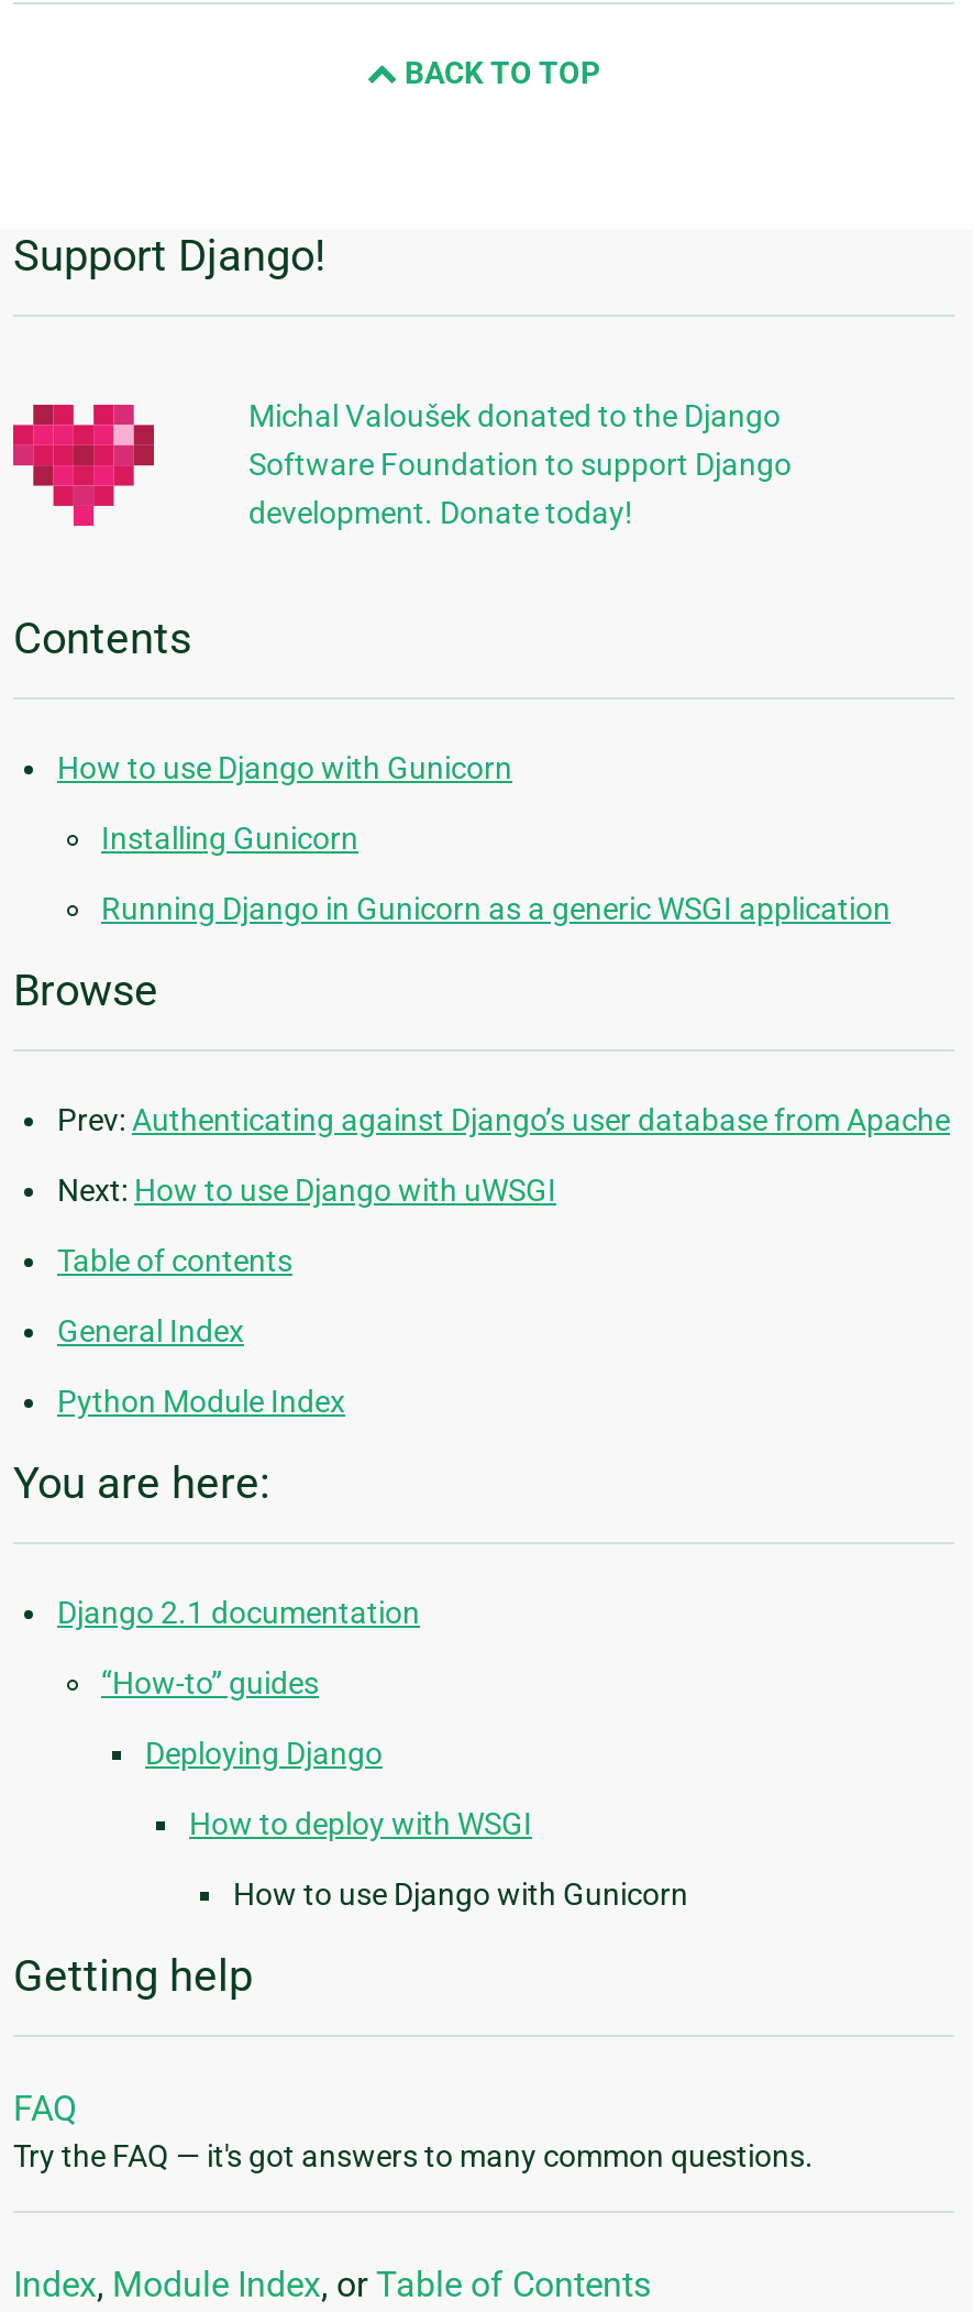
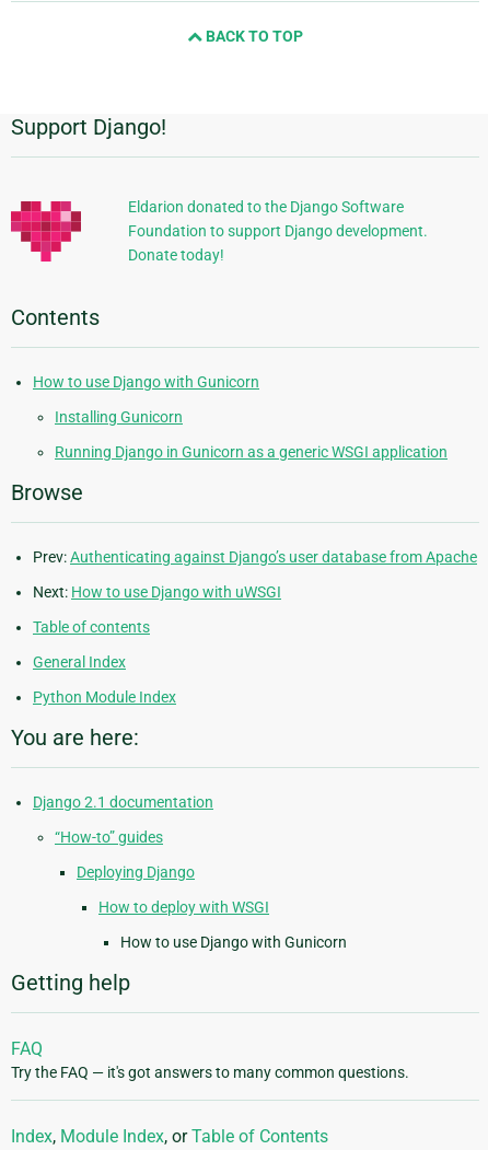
- Michal Valoušek donated to the Django
- Software Foundation to support Django
- development. Donate today!
+ Eldarion donated to the Django Software
+ Foundation to support Django development.
+ Donate today!
